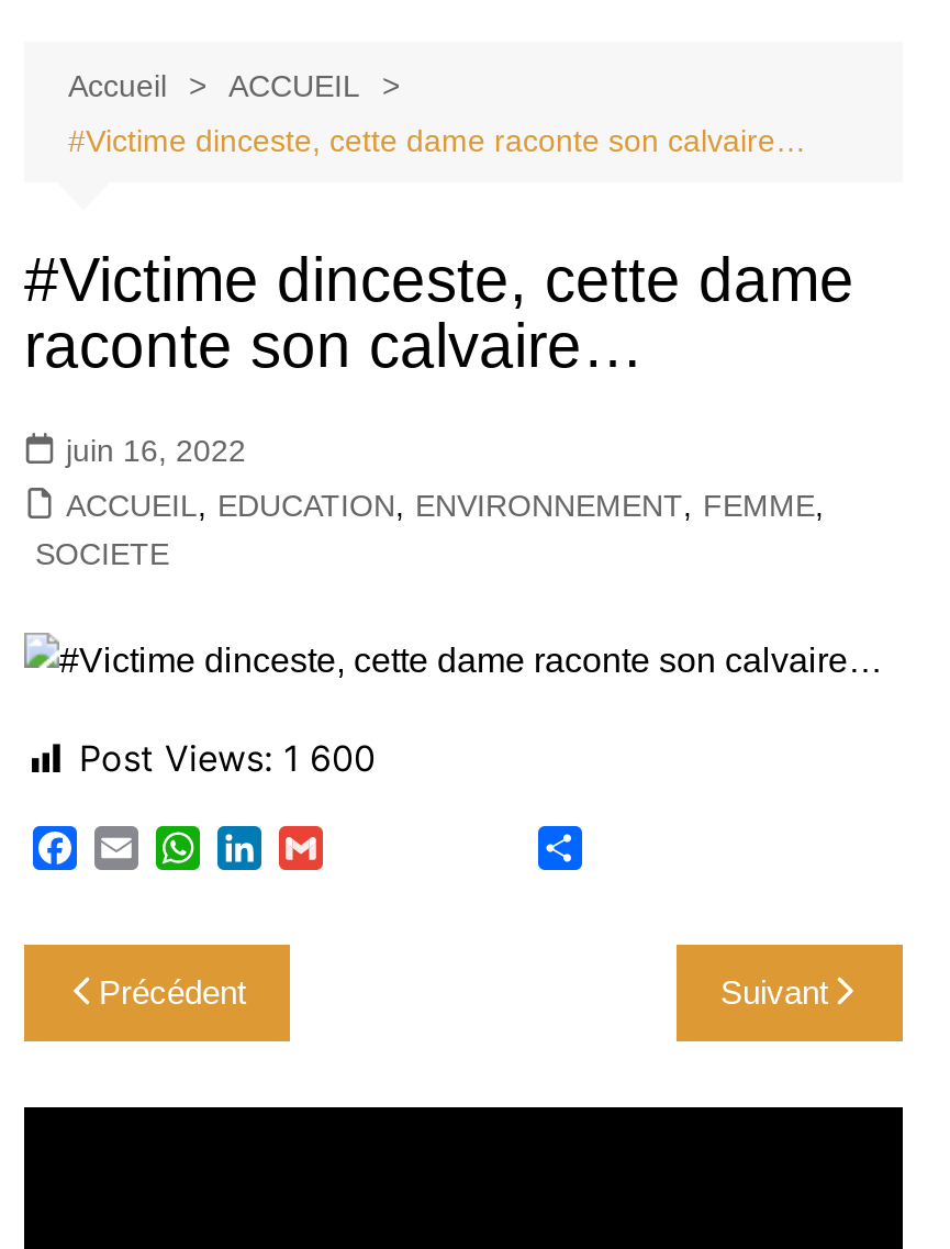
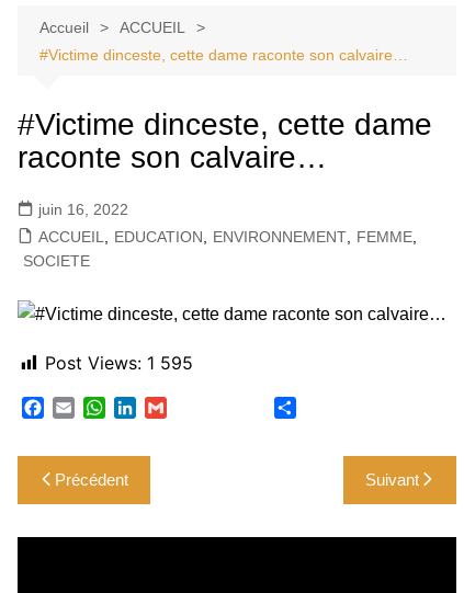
- Post Views: 1 600
+ Post Views: 1 595
